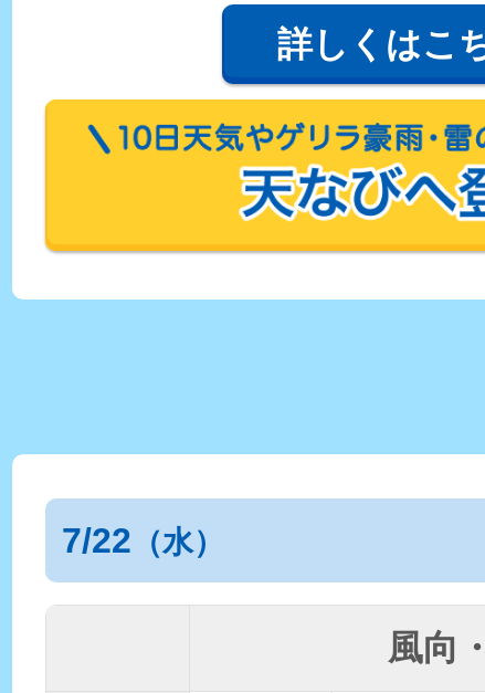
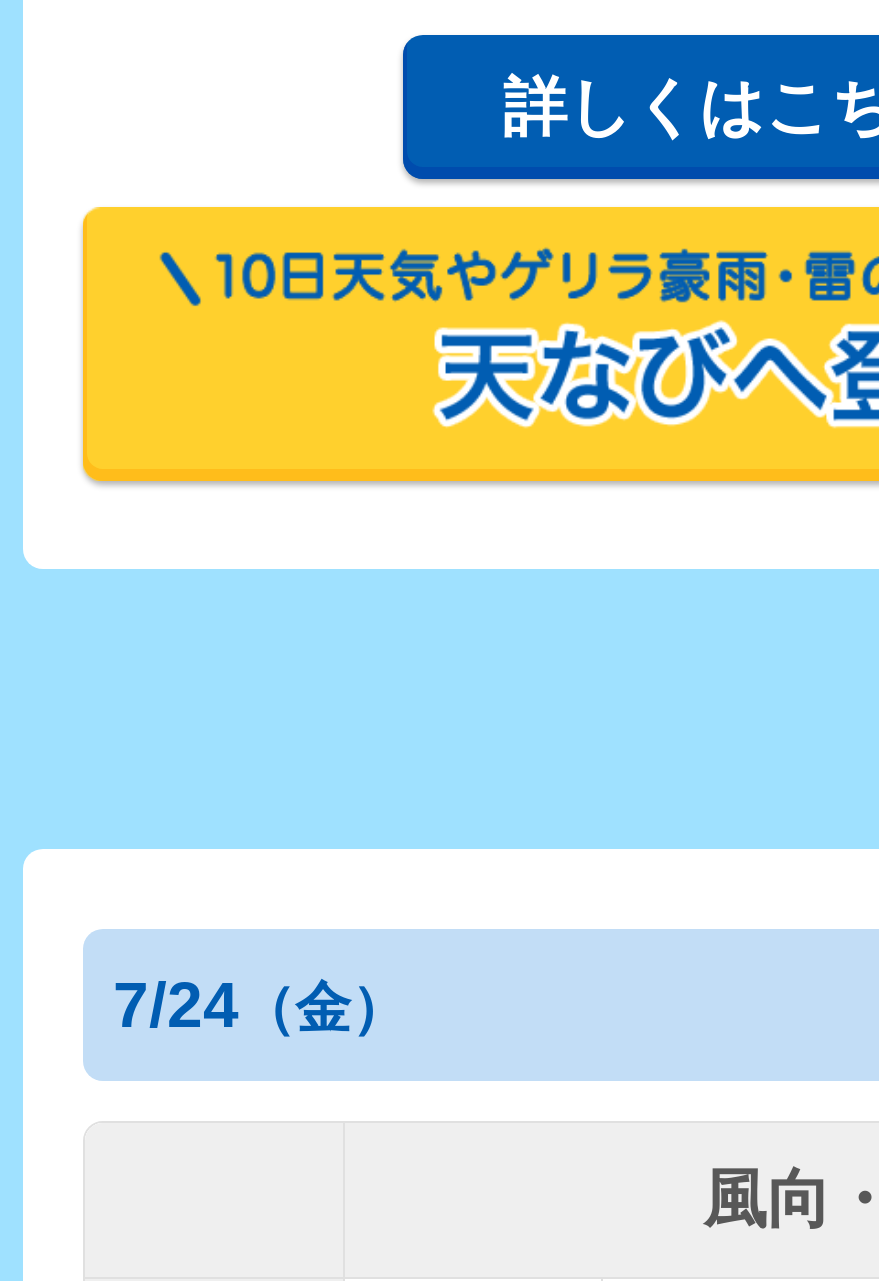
- 7/22（水）
+ 7/24（金）
